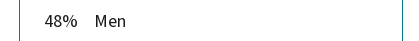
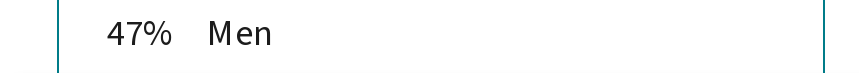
- 48% Men
+ 47% Men
